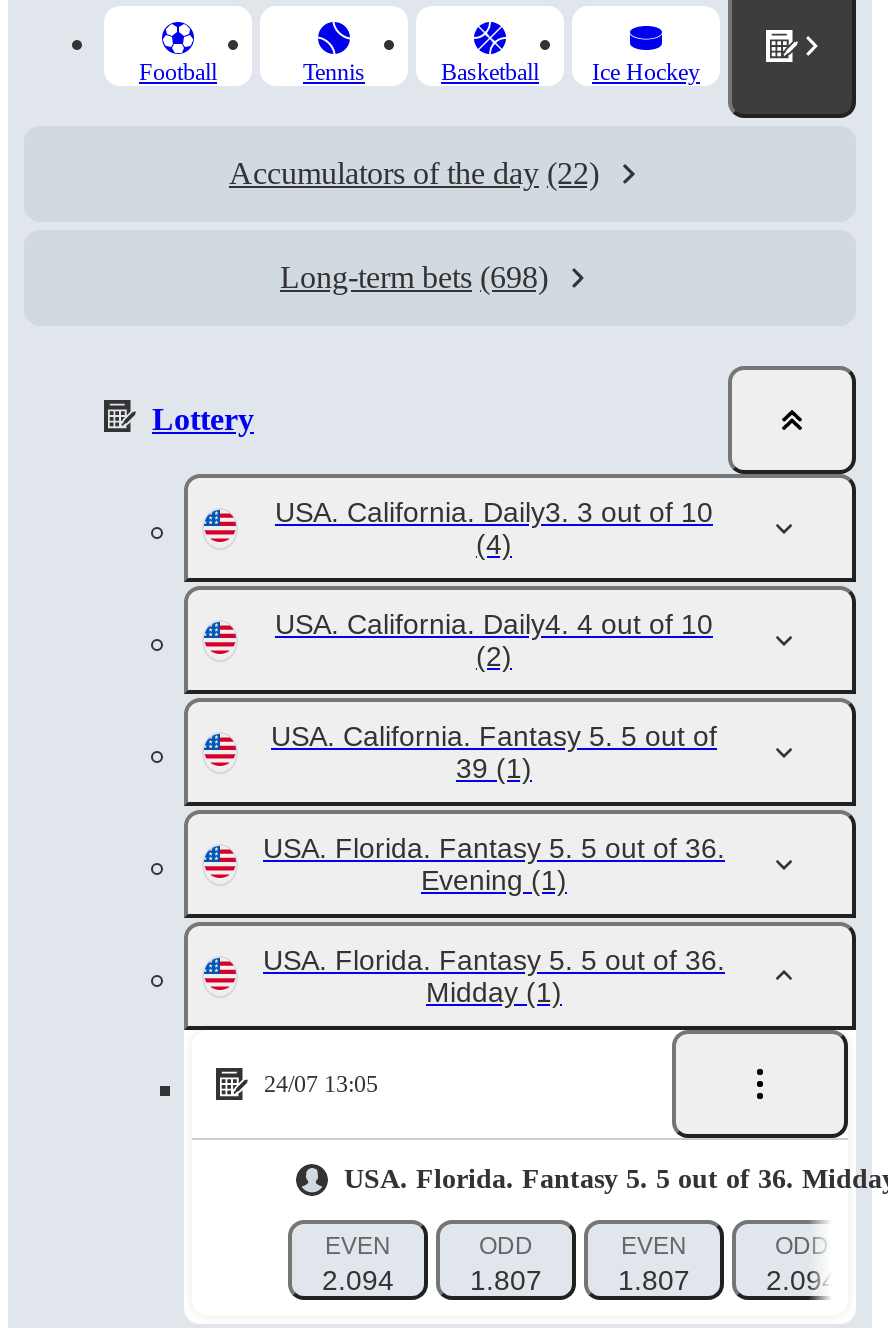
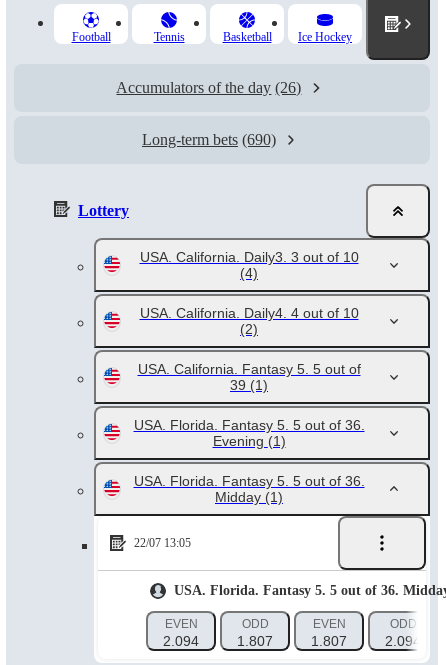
- Accumulators of the day (22)
+ Accumulators of the day (26)

- Long-term bets (698)
+ Long-term bets (690)

- 24/07 13:05
+ 22/07 13:05
